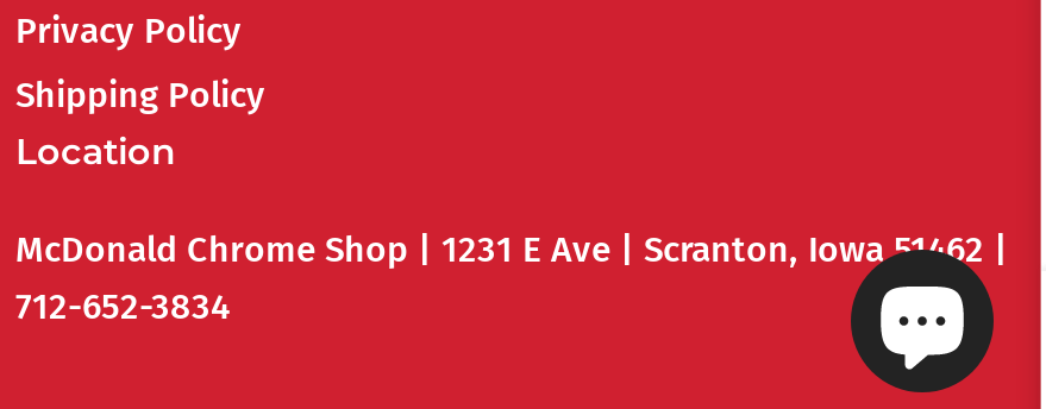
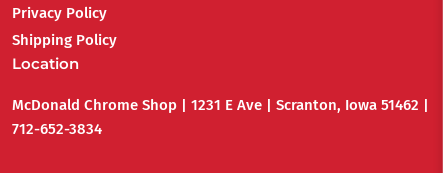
- [image]
